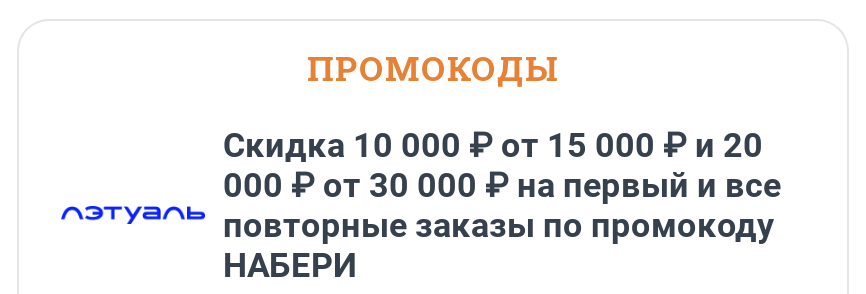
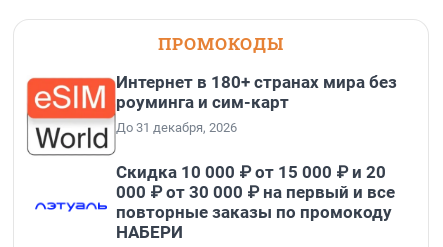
+ [image]
+ Интернет в 180+ странах мира без
+ роуминга и сим-карт
+ До 31 декабря, 2026
